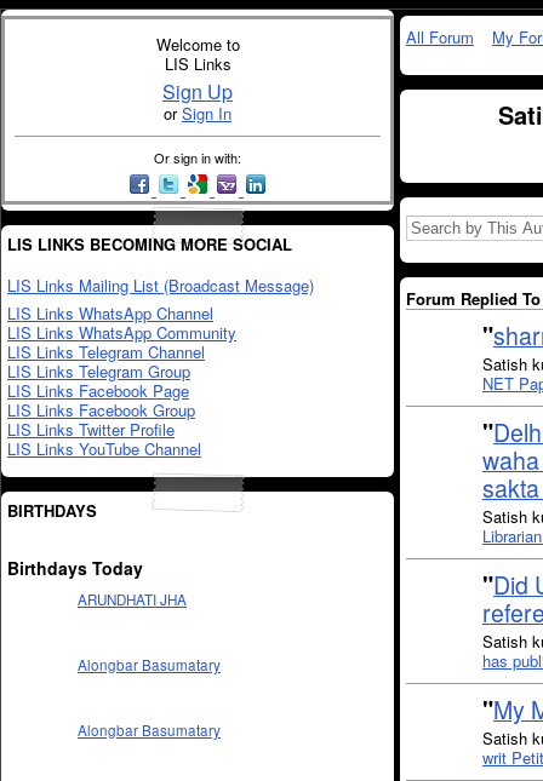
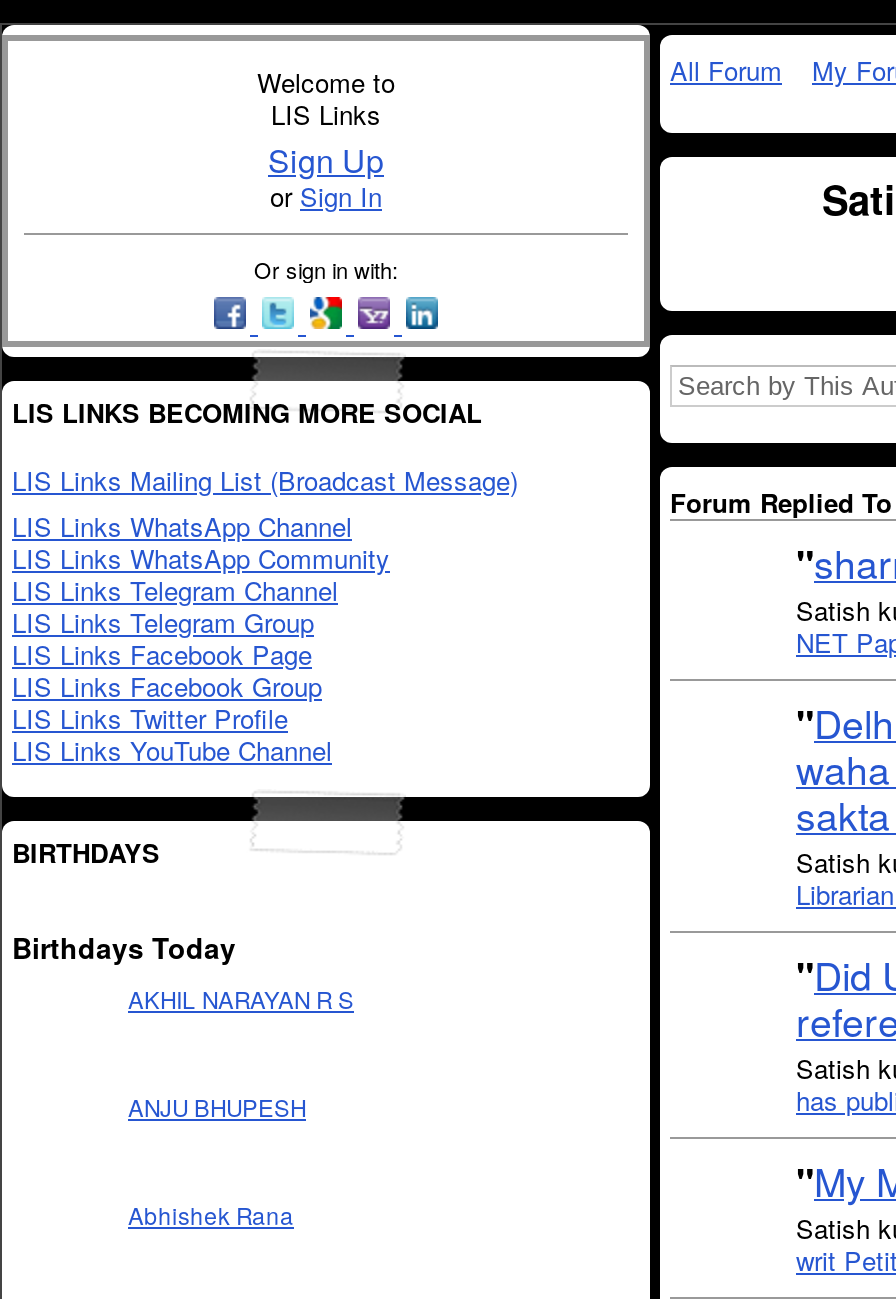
- ARUNDHATI JHA
+ AKHIL NARAYAN R S

- Alongbar Basumatary
+ ANJU BHUPESH

- Alongbar Basumatary
+ Abhishek Rana
